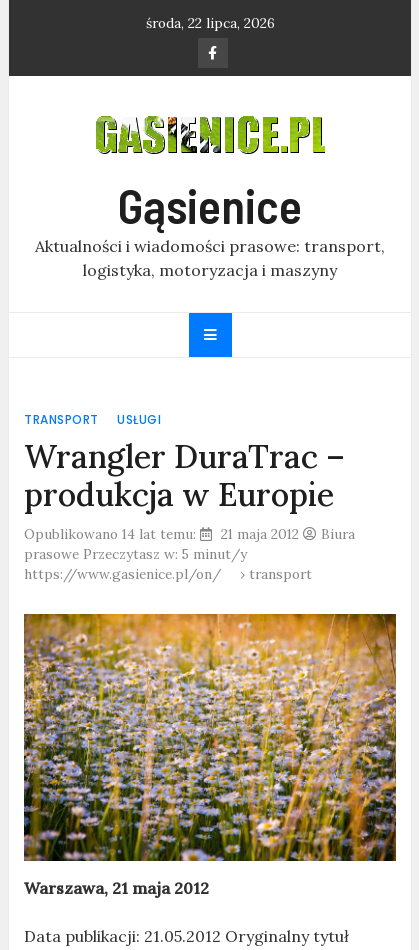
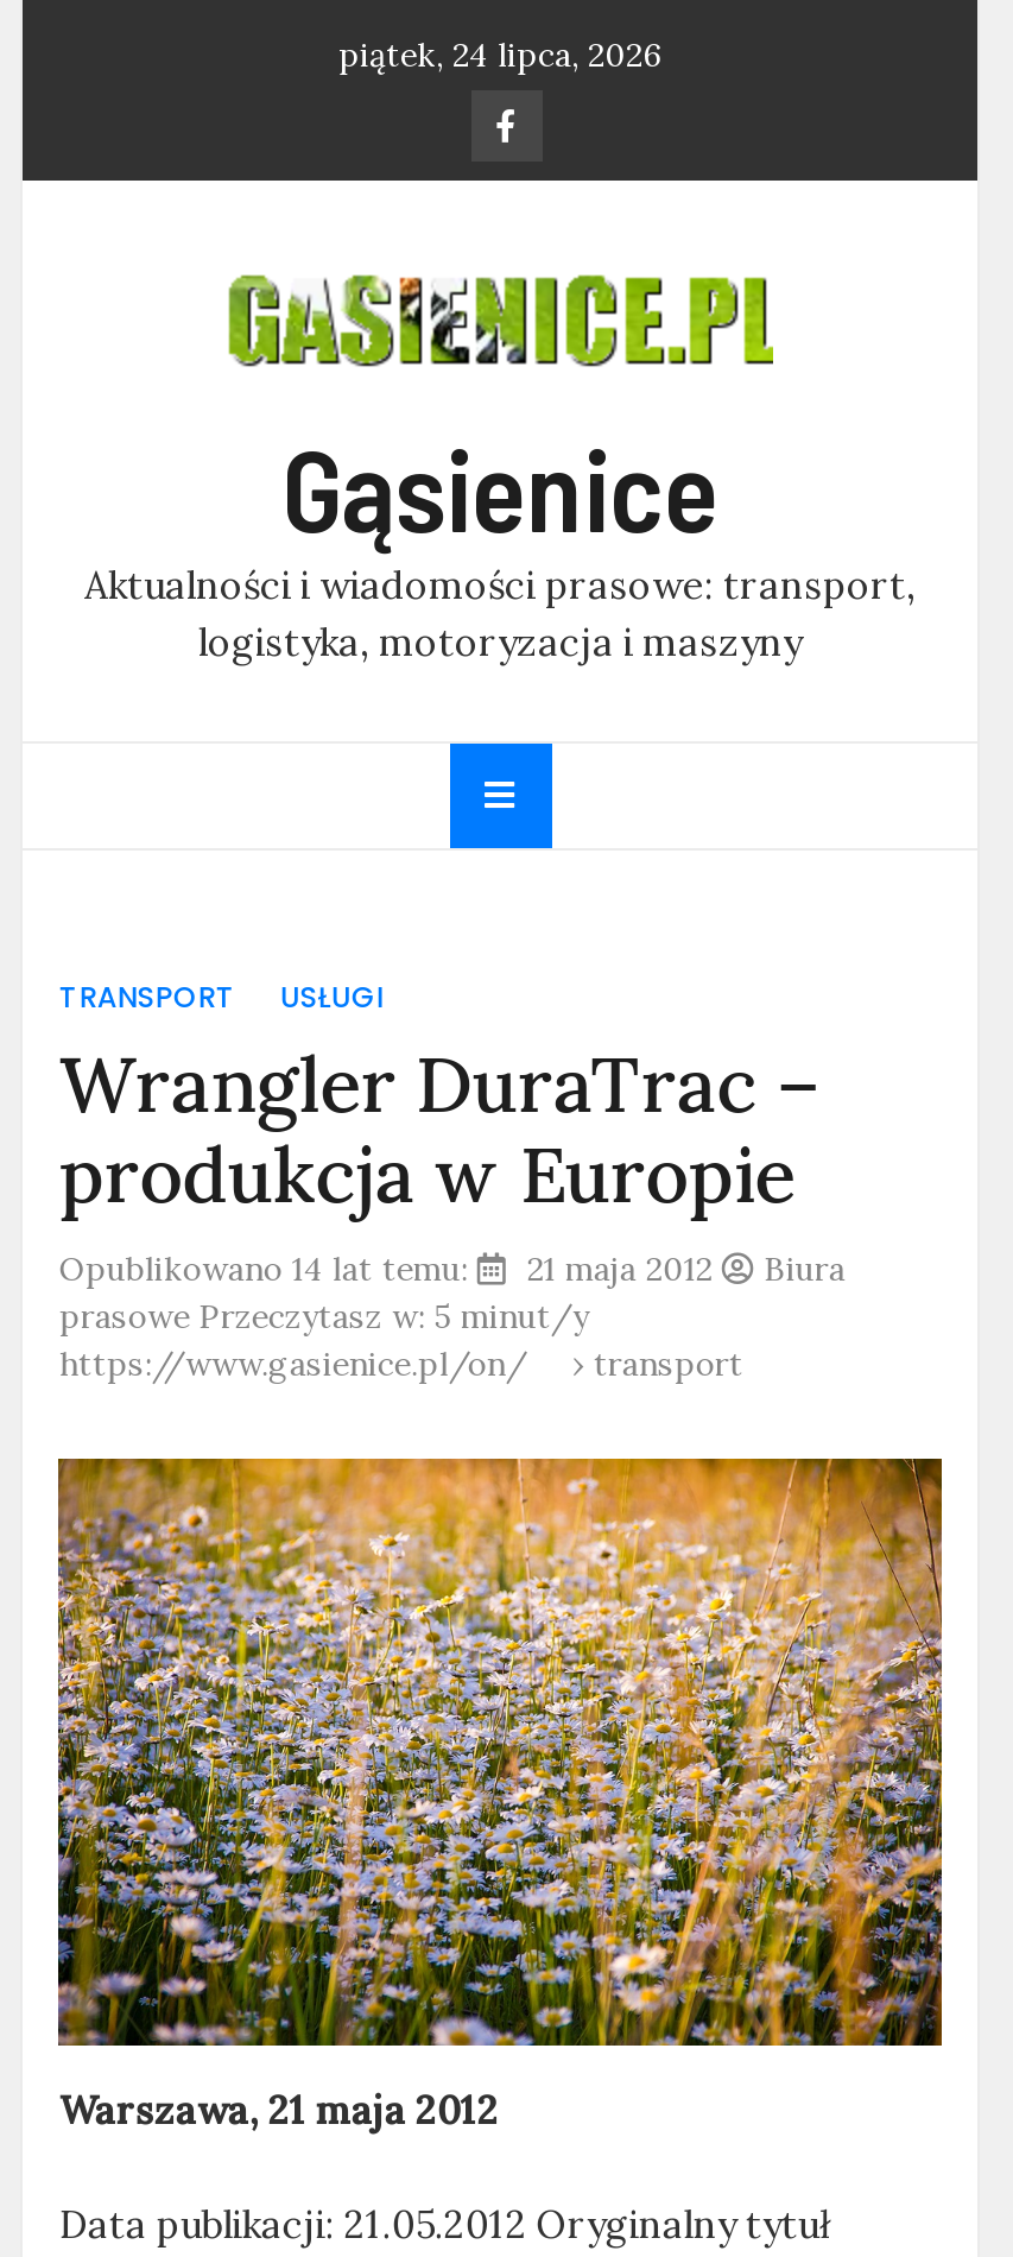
- środa, 22 lipca, 2026
+ piątek, 24 lipca, 2026
